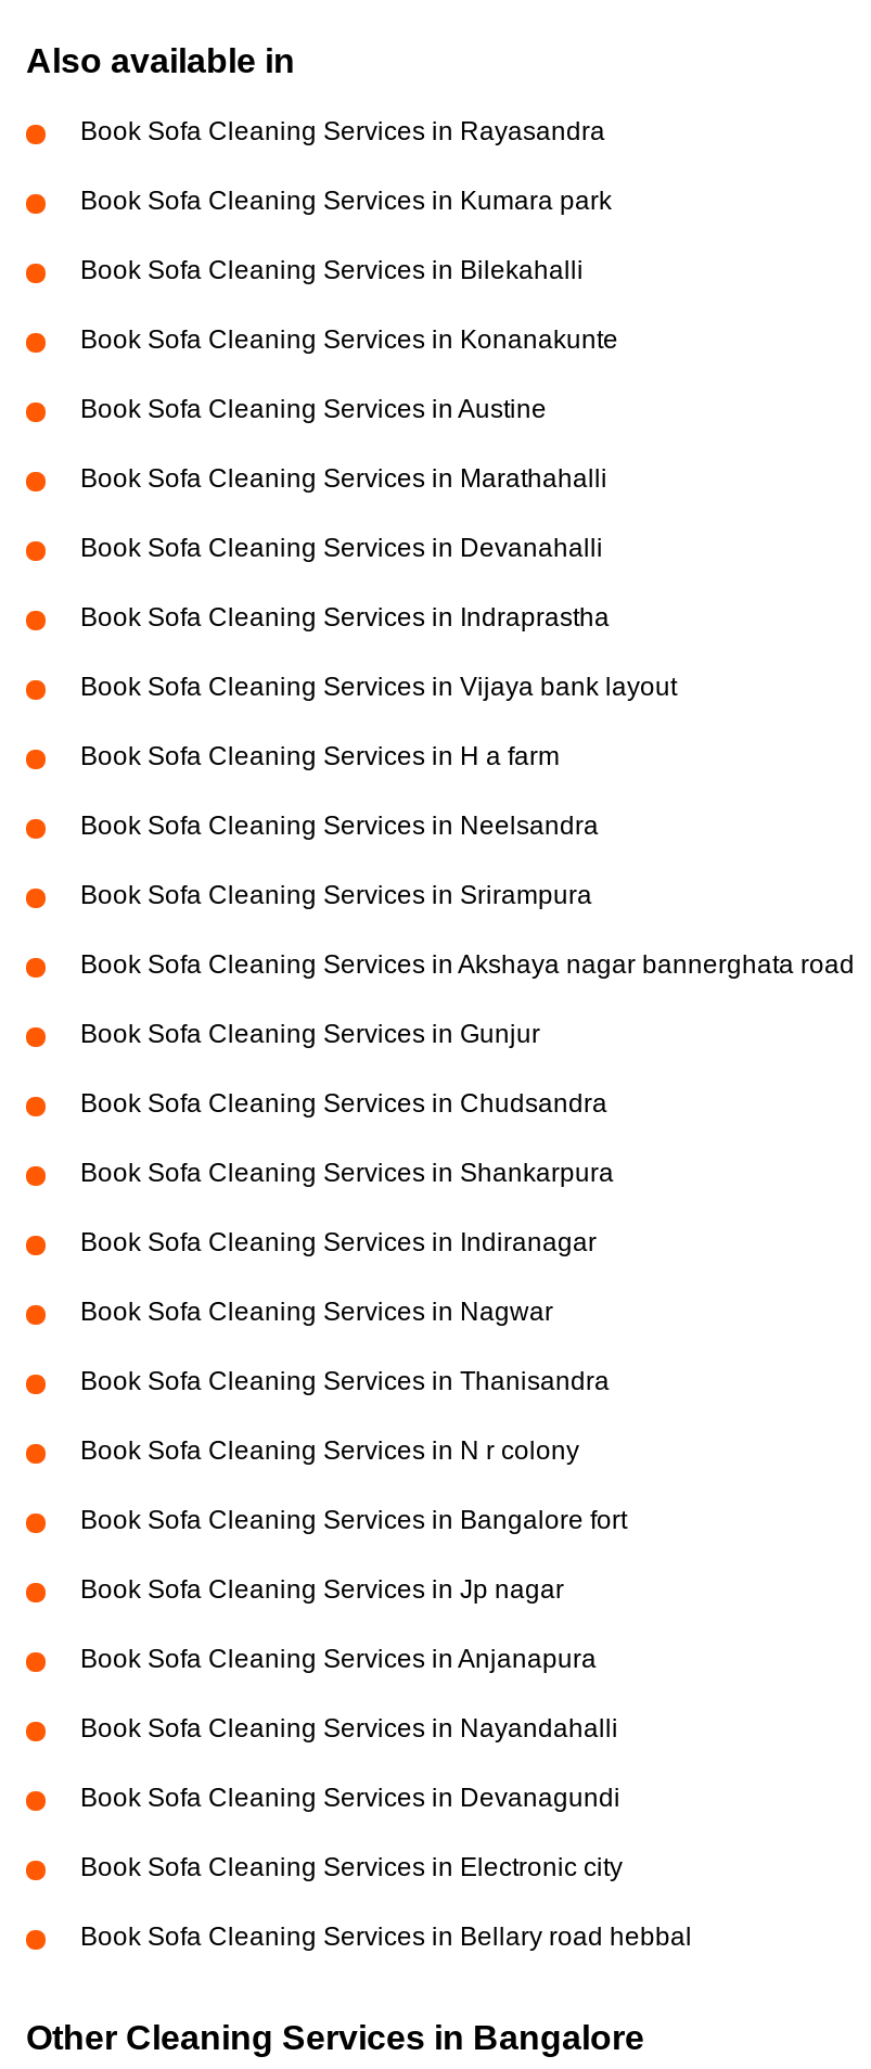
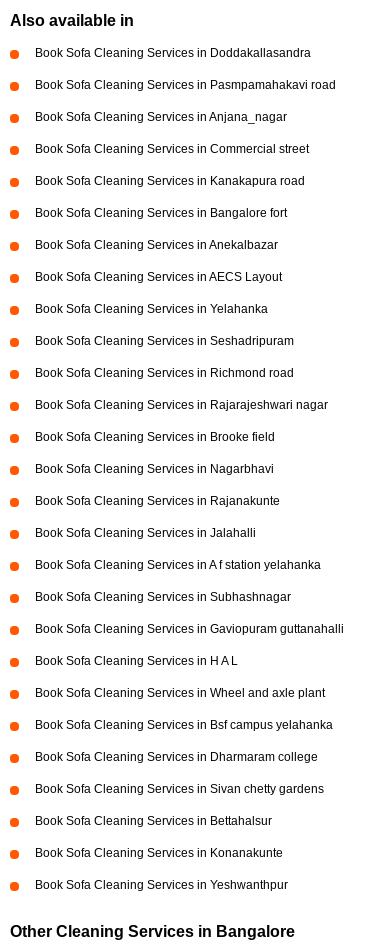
- Book Sofa Cleaning Services in Rayasandra
- Book Sofa Cleaning Services in Kumara park
- Book Sofa Cleaning Services in Bilekahalli
- Book Sofa Cleaning Services in Austine
- Book Sofa Cleaning Services in Marathahalli
- Book Sofa Cleaning Services in Devanahalli
- Book Sofa Cleaning Services in Indraprastha
- Book Sofa Cleaning Services in Vijaya bank layout
- Book Sofa Cleaning Services in H a farm
- Book Sofa Cleaning Services in Neelsandra
- Book Sofa Cleaning Services in Srirampura
- Book Sofa Cleaning Services in Akshaya nagar bannerghata road
- Book Sofa Cleaning Services in Gunjur
- Book Sofa Cleaning Services in Chudsandra
- Book Sofa Cleaning Services in Shankarpura
- Book Sofa Cleaning Services in Indiranagar
- Book Sofa Cleaning Services in Nagwar
- Book Sofa Cleaning Services in Thanisandra
- Book Sofa Cleaning Services in N r colony
+ Book Sofa Cleaning Services in Doddakallasandra
+ Book Sofa Cleaning Services in Pasmpamahakavi road
+ Book Sofa Cleaning Services in Anjana_nagar
+ Book Sofa Cleaning Services in Commercial street
+ Book Sofa Cleaning Services in Kanakapura road

moved down: Book Sofa Cleaning Services in Konanakunte

moved up: Book Sofa Cleaning Services in Bangalore fort

- Book Sofa Cleaning Services in Jp nagar
- Book Sofa Cleaning Services in Anjanapura
- Book Sofa Cleaning Services in Nayandahalli
- Book Sofa Cleaning Services in Devanagundi
- Book Sofa Cleaning Services in Electronic city
- Book Sofa Cleaning Services in Bellary road hebbal
+ Book Sofa Cleaning Services in Anekalbazar
+ Book Sofa Cleaning Services in AECS Layout
+ Book Sofa Cleaning Services in Yelahanka
+ Book Sofa Cleaning Services in Seshadripuram
+ Book Sofa Cleaning Services in Richmond road
+ Book Sofa Cleaning Services in Rajarajeshwari nagar
+ Book Sofa Cleaning Services in Brooke field
+ Book Sofa Cleaning Services in Nagarbhavi
+ Book Sofa Cleaning Services in Rajanakunte
+ Book Sofa Cleaning Services in Jalahalli
+ Book Sofa Cleaning Services in A f station yelahanka
+ Book Sofa Cleaning Services in Subhashnagar
+ Book Sofa Cleaning Services in Gaviopuram guttanahalli
+ Book Sofa Cleaning Services in H A L
+ Book Sofa Cleaning Services in Wheel and axle plant
+ Book Sofa Cleaning Services in Bsf campus yelahanka
+ Book Sofa Cleaning Services in Dharmaram college
+ Book Sofa Cleaning Services in Sivan chetty gardens
+ Book Sofa Cleaning Services in Bettahalsur
+ Book Sofa Cleaning Services in Yeshwanthpur
